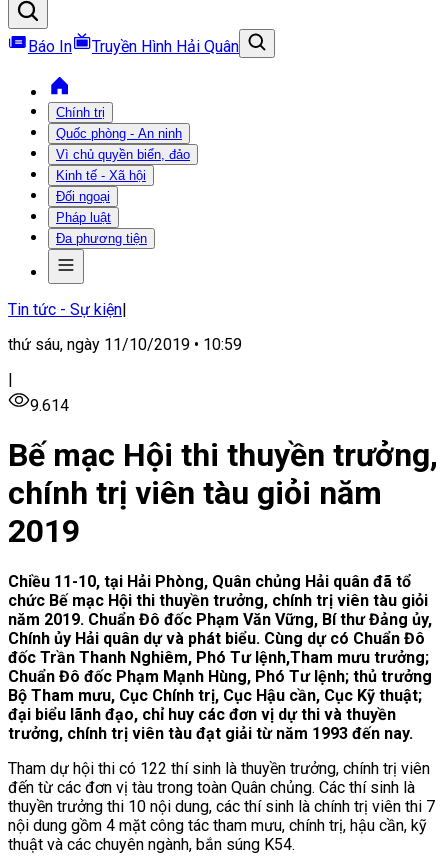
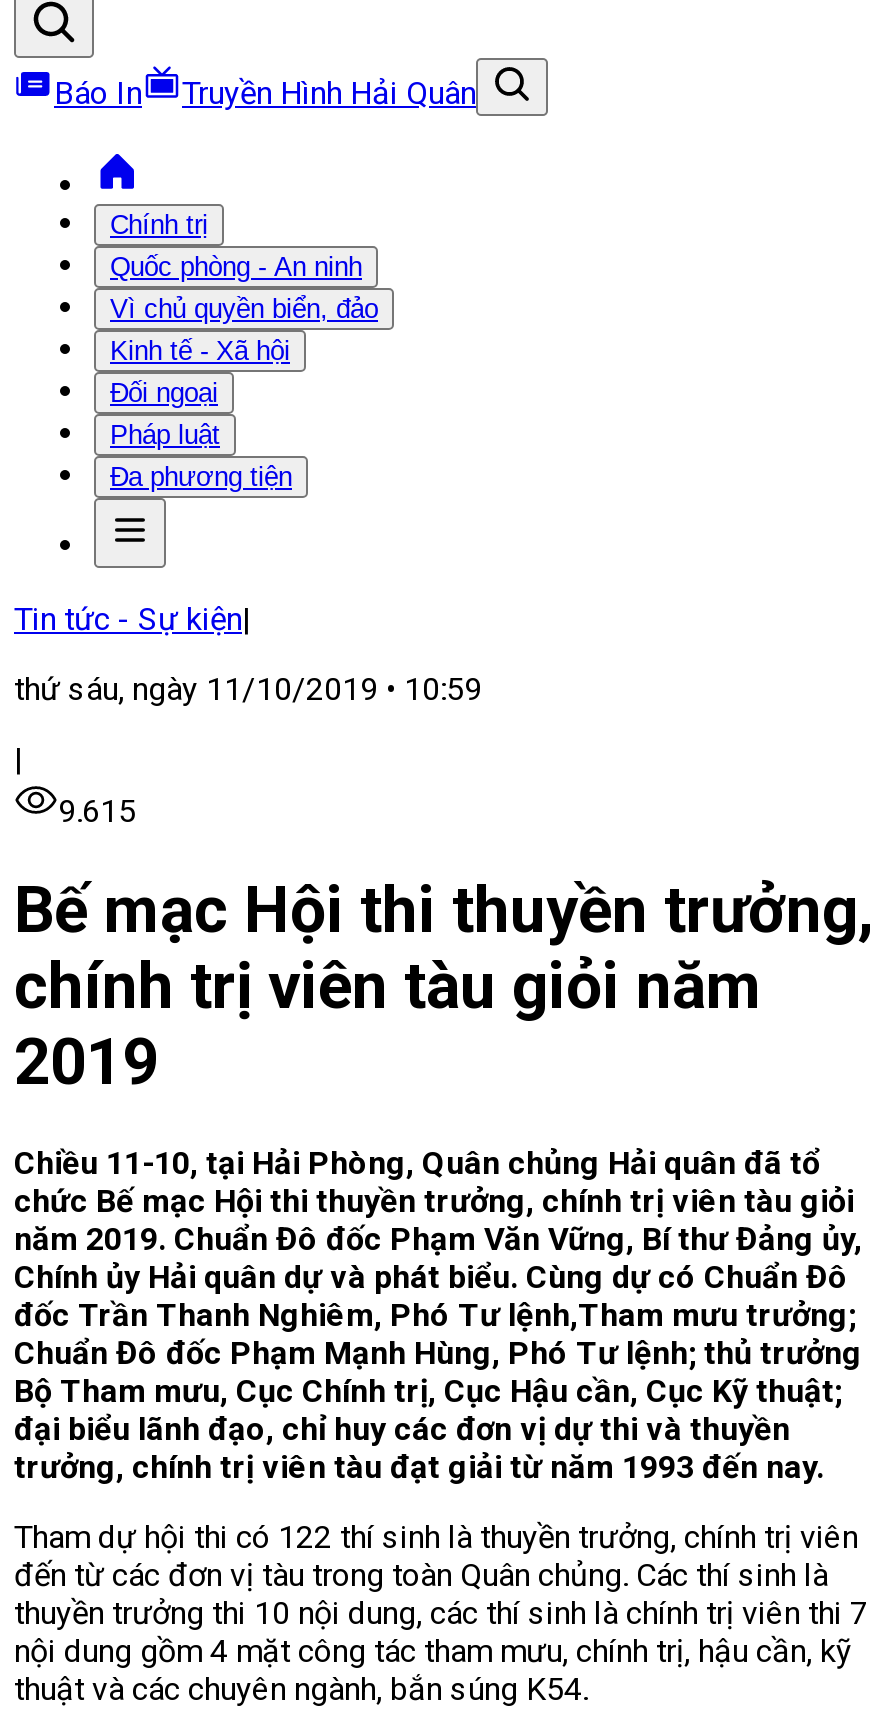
- 9.614
+ 9.615
